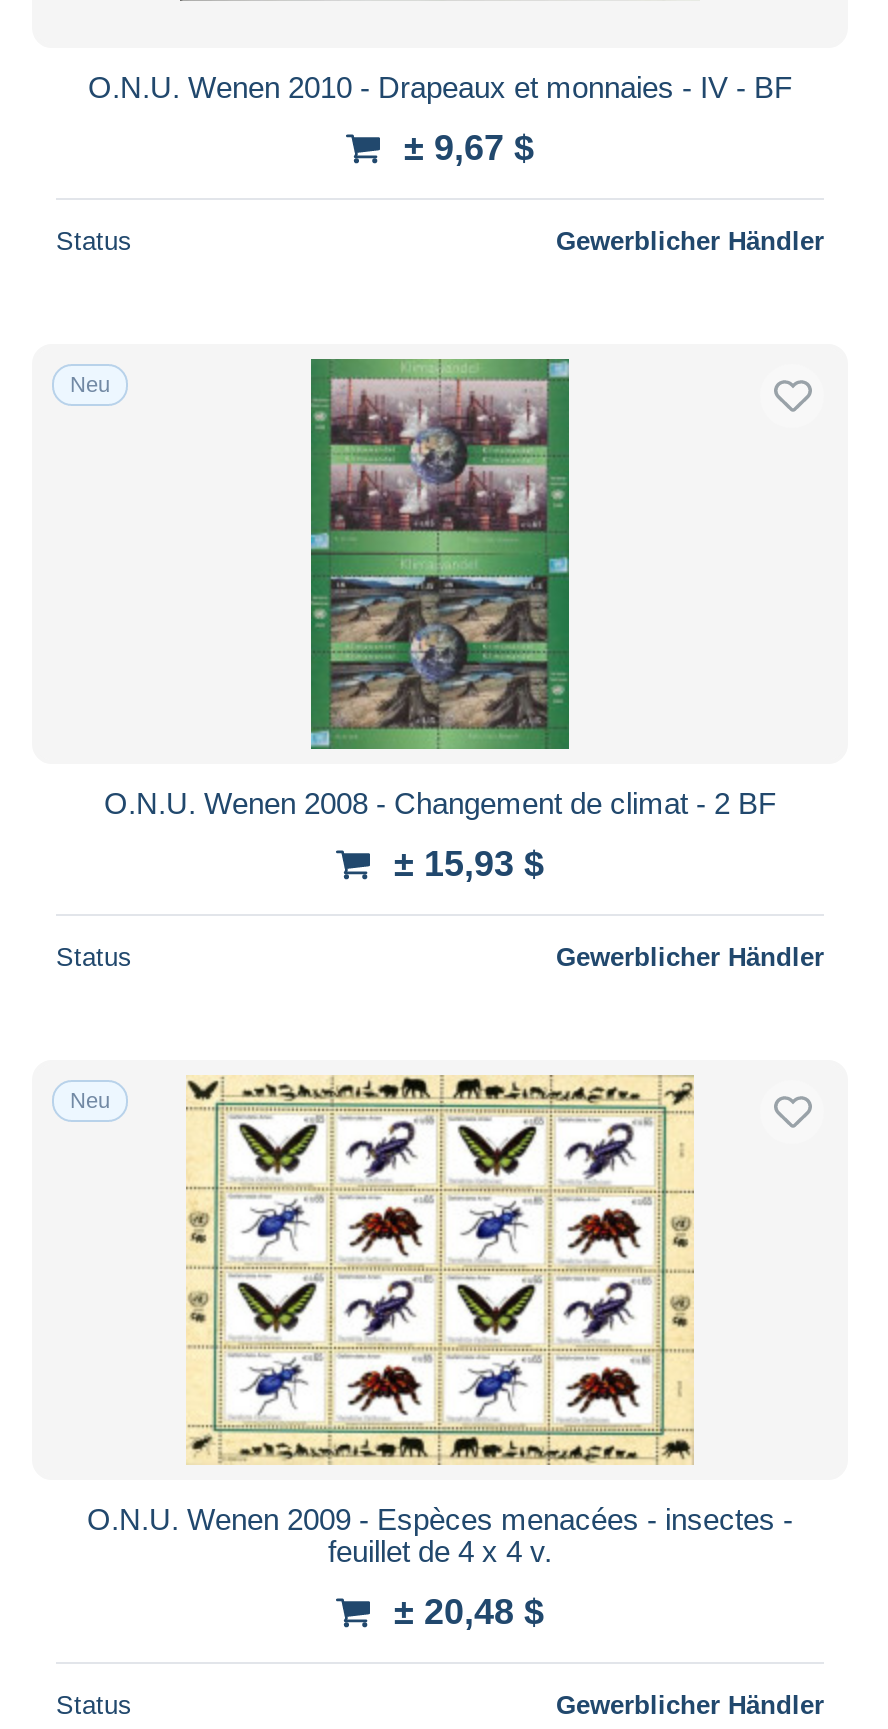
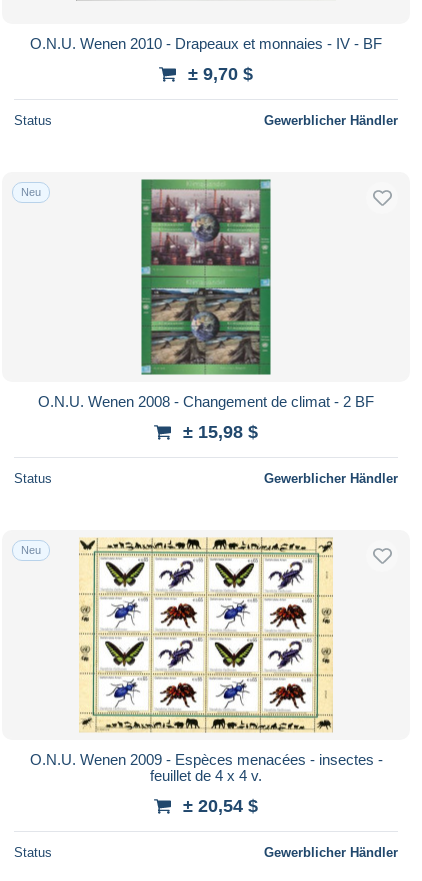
- ± 9,67 $
+ ± 9,70 $

- ± 15,93 $
+ ± 15,98 $

- ± 20,48 $
+ ± 20,54 $
